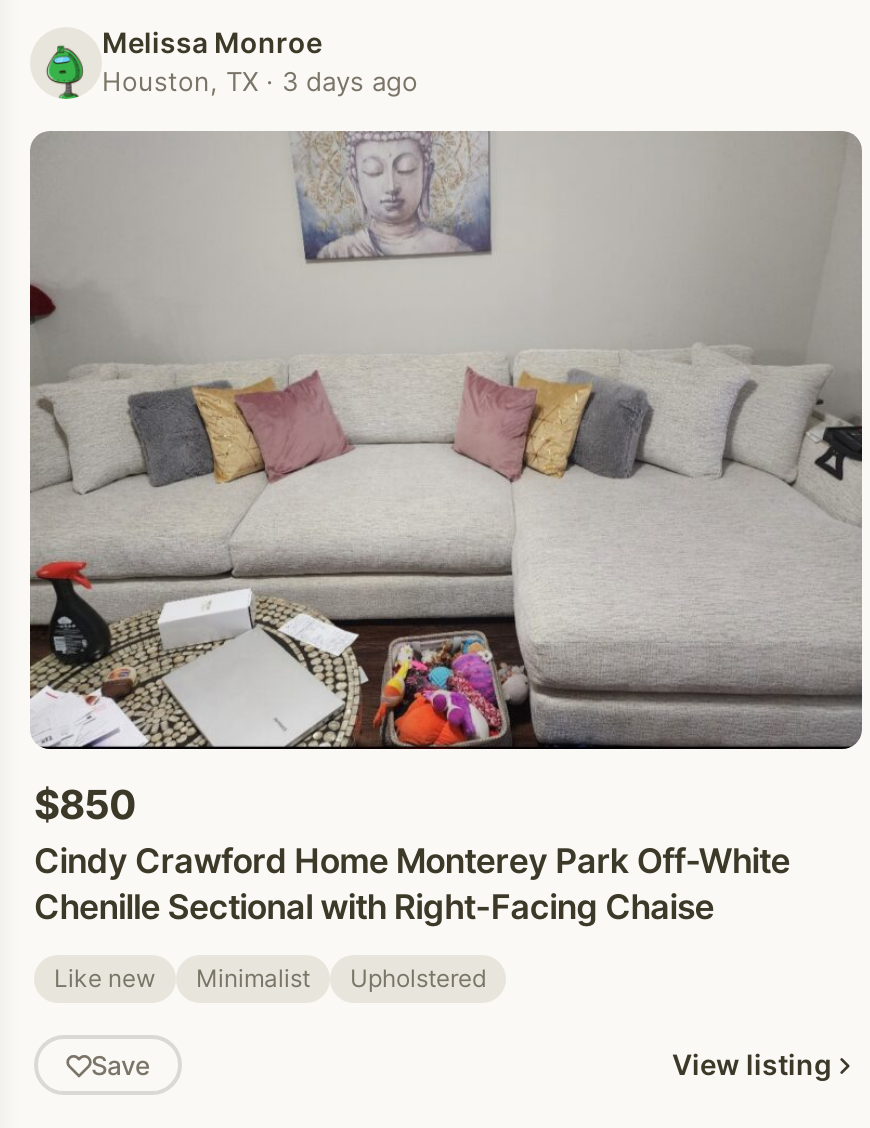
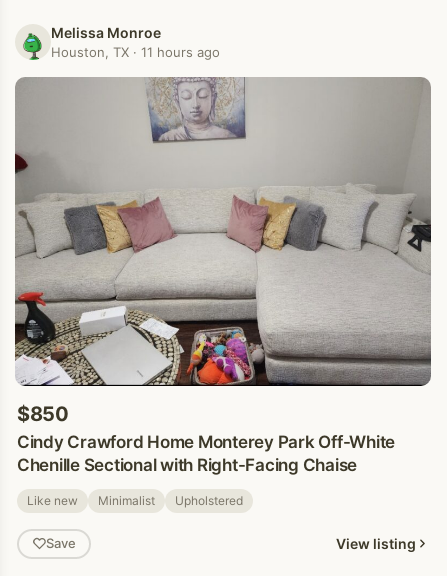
- Houston, TX · 3 days ago
+ Houston, TX · 11 hours ago
